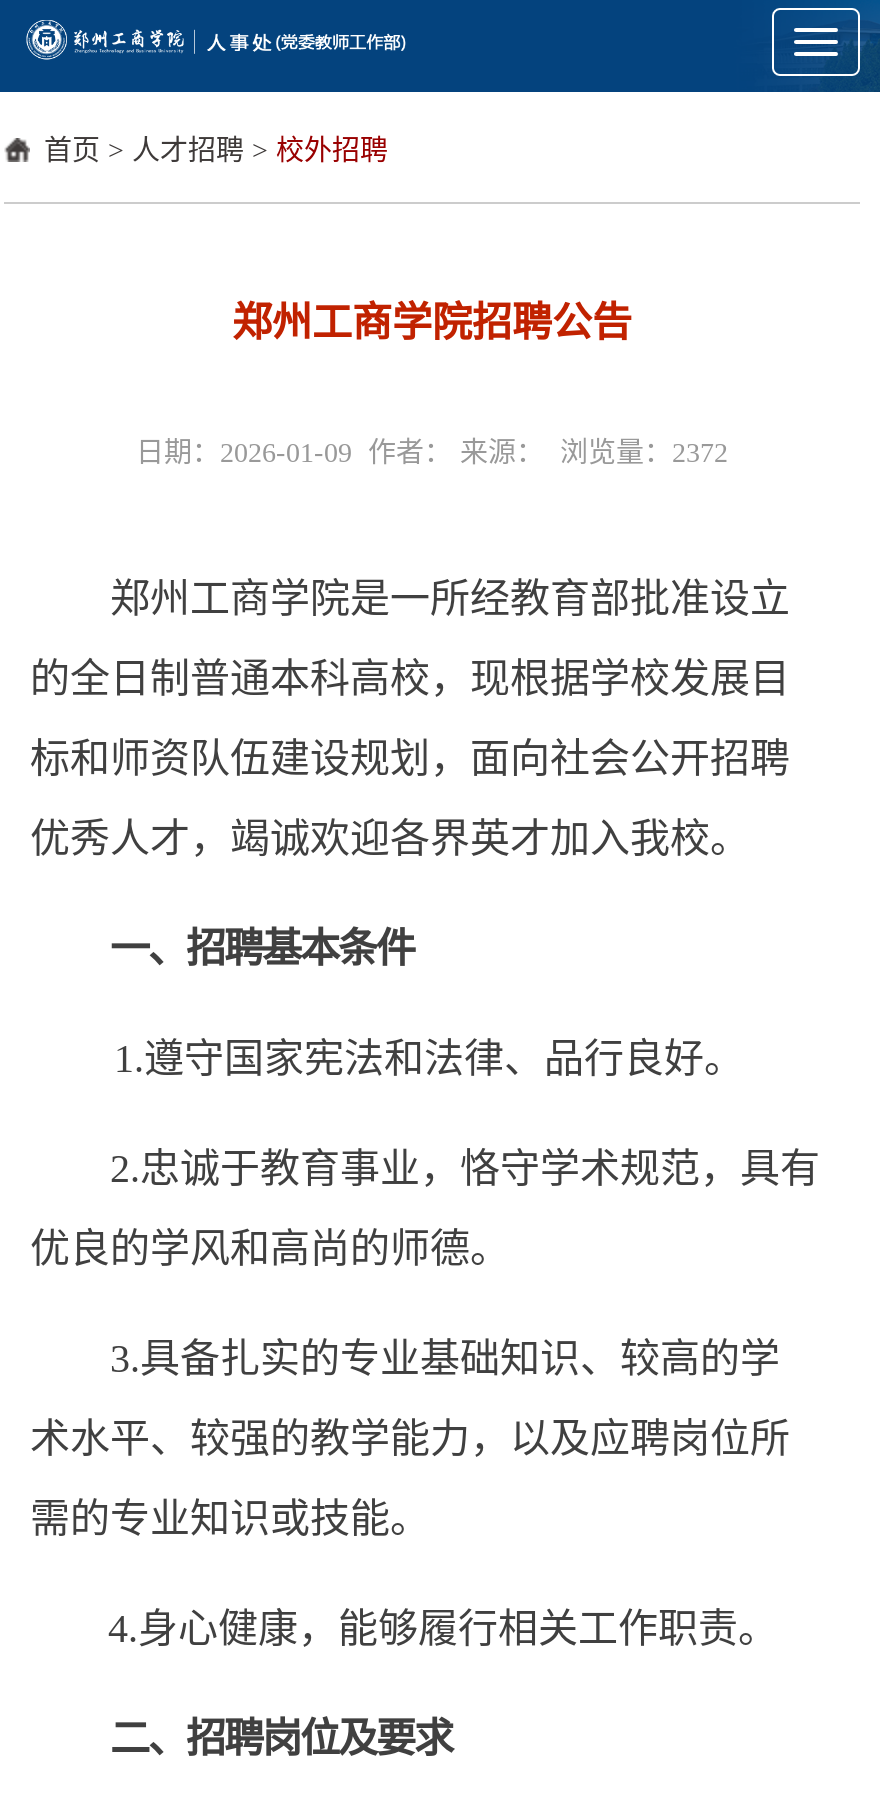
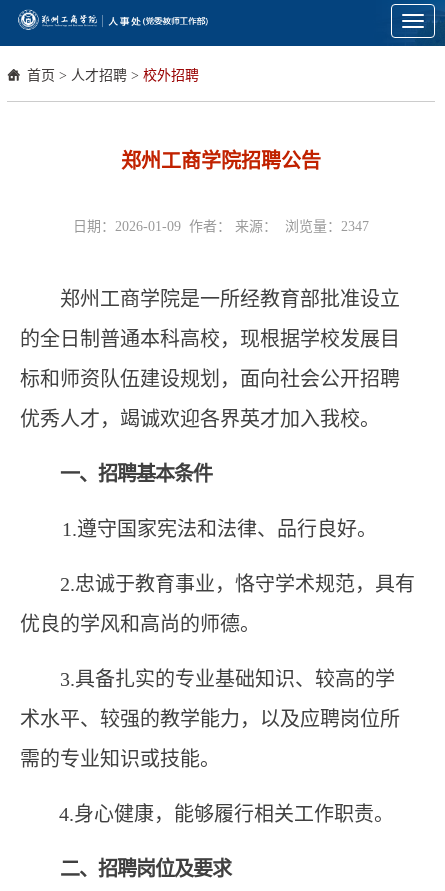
- 日期：2026-01-09 作者： 来源： 浏览量：2372
+ 日期：2026-01-09 作者： 来源： 浏览量：2347
